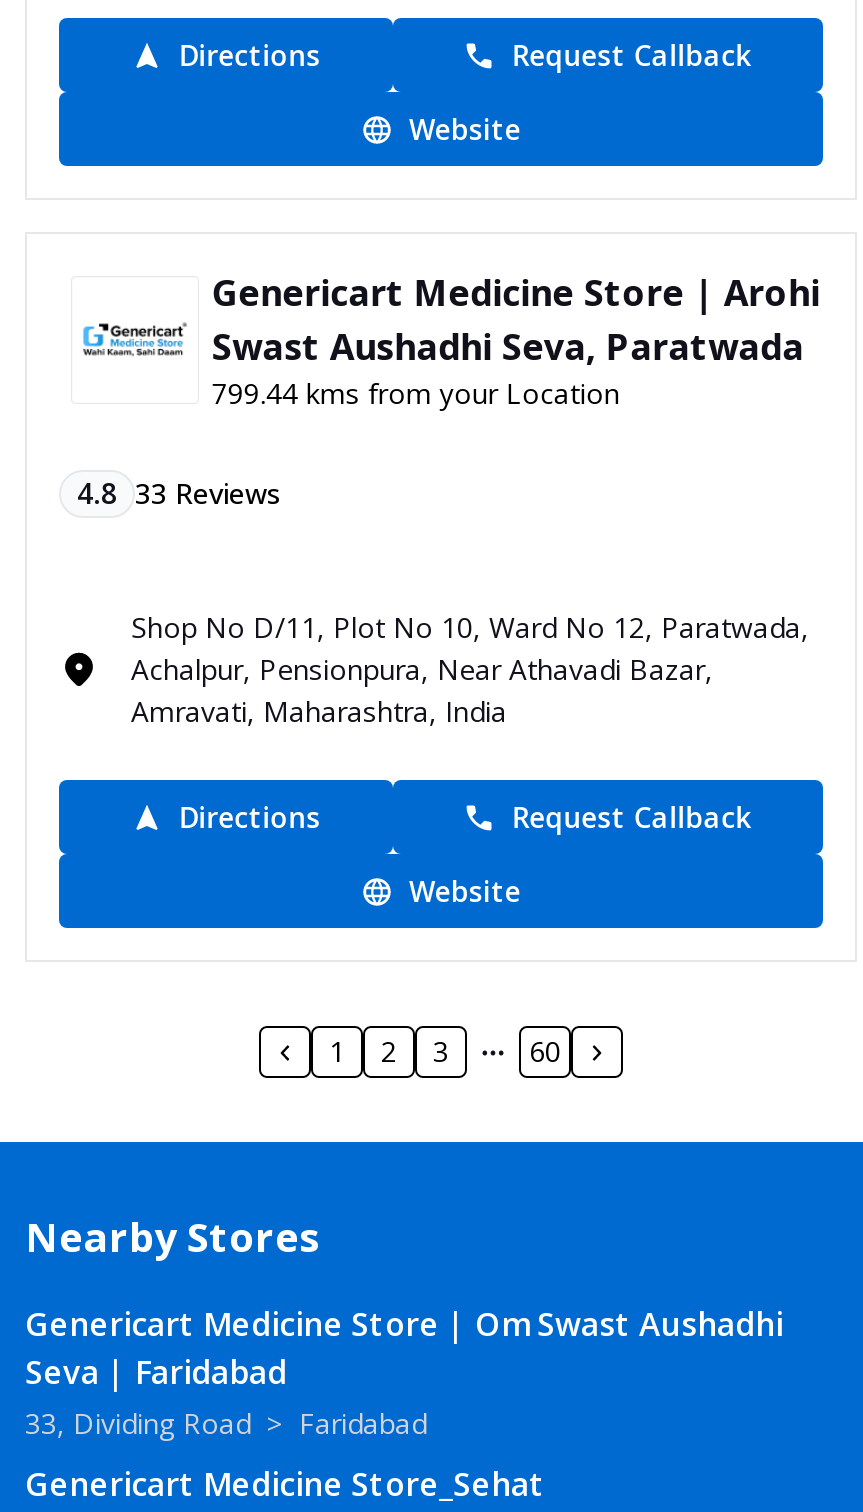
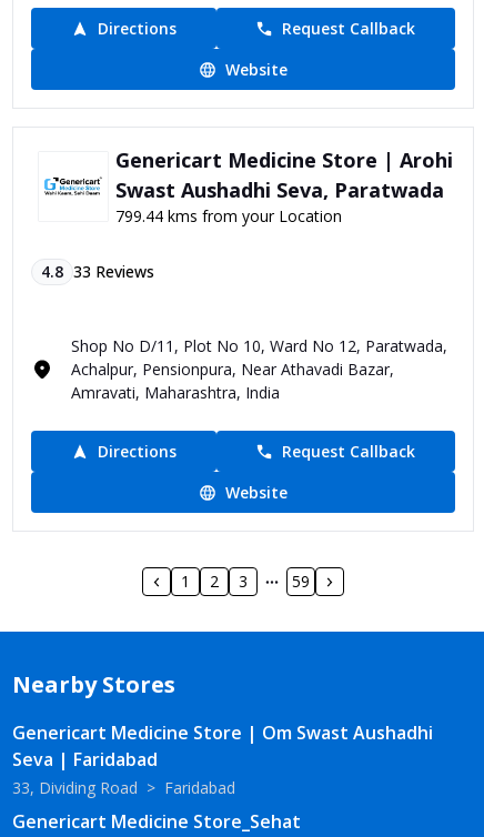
- 60
+ 59
